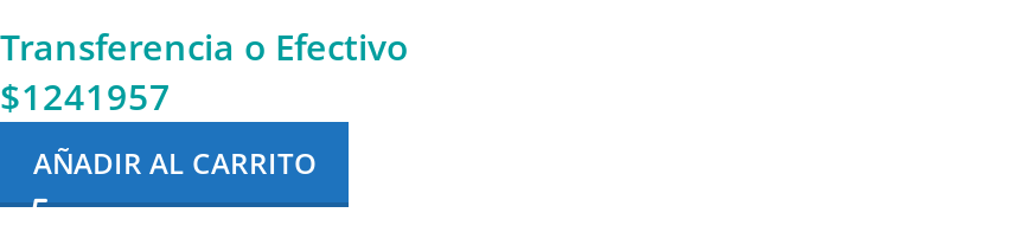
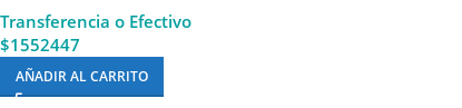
- $1241957
+ $1552447
